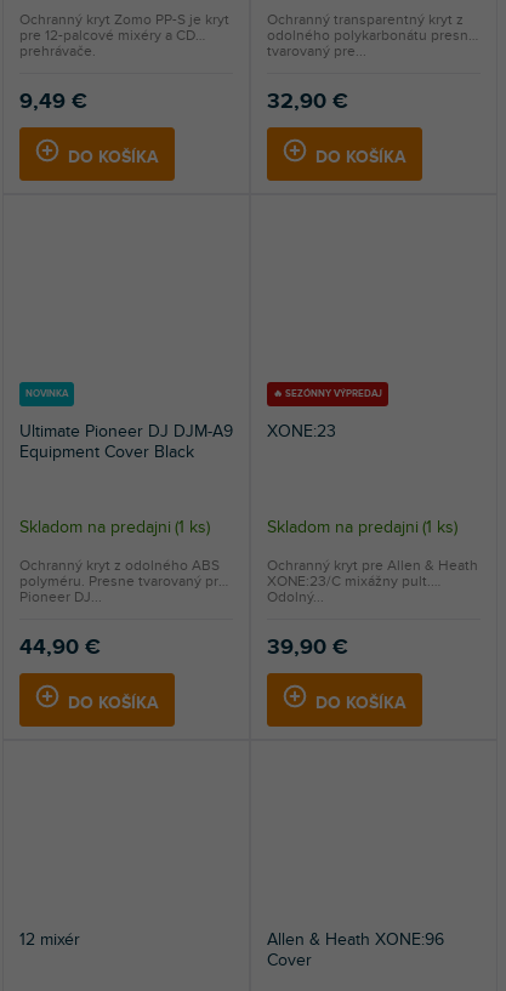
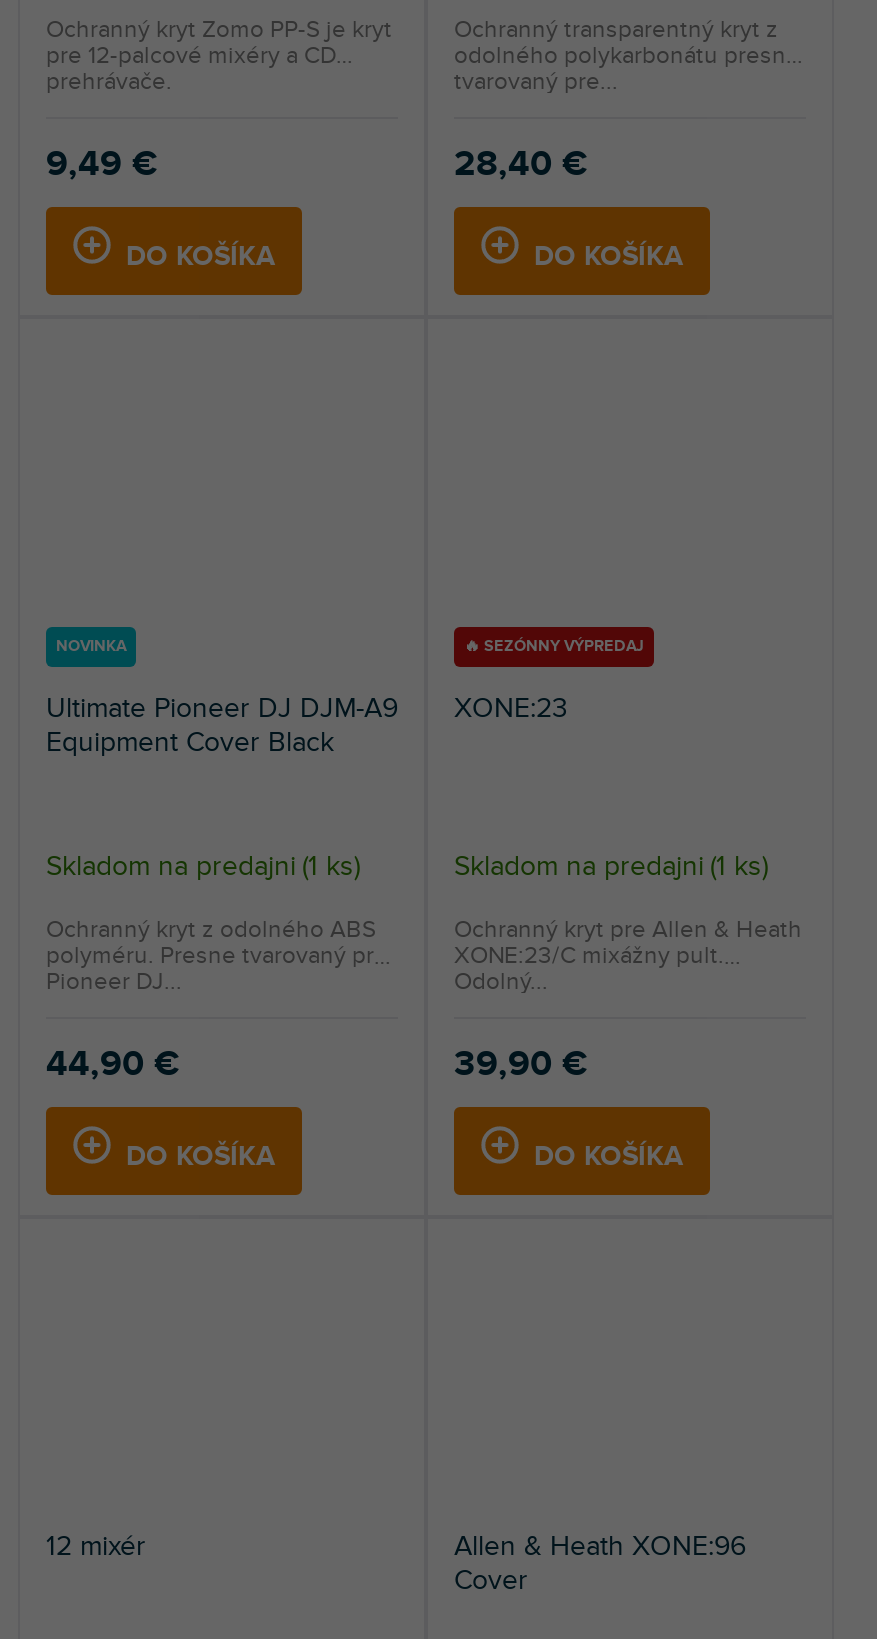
- 32,90 €
+ 28,40 €
